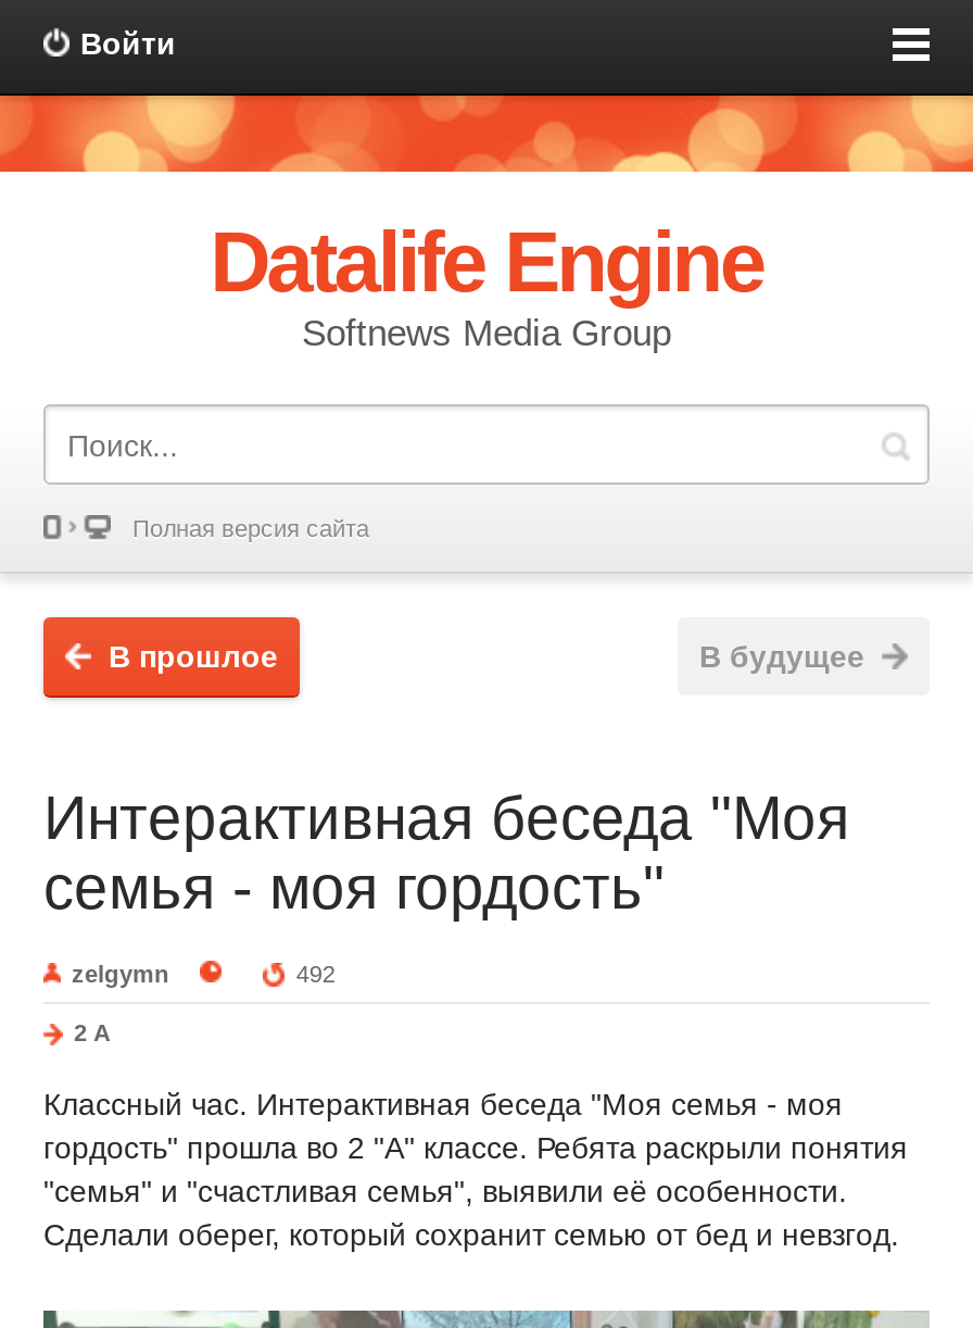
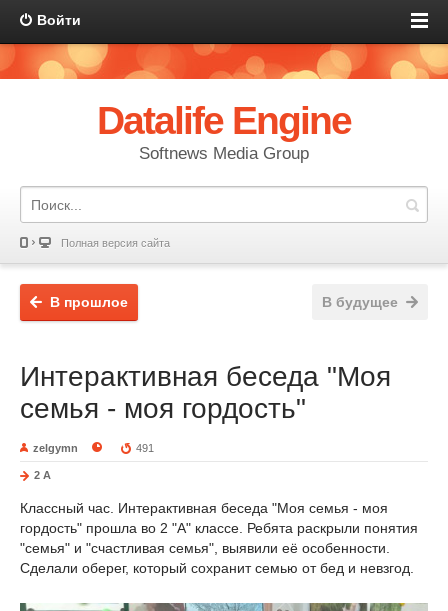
- 492
+ 491
